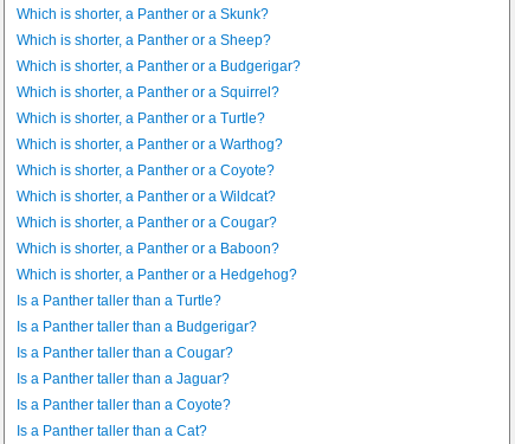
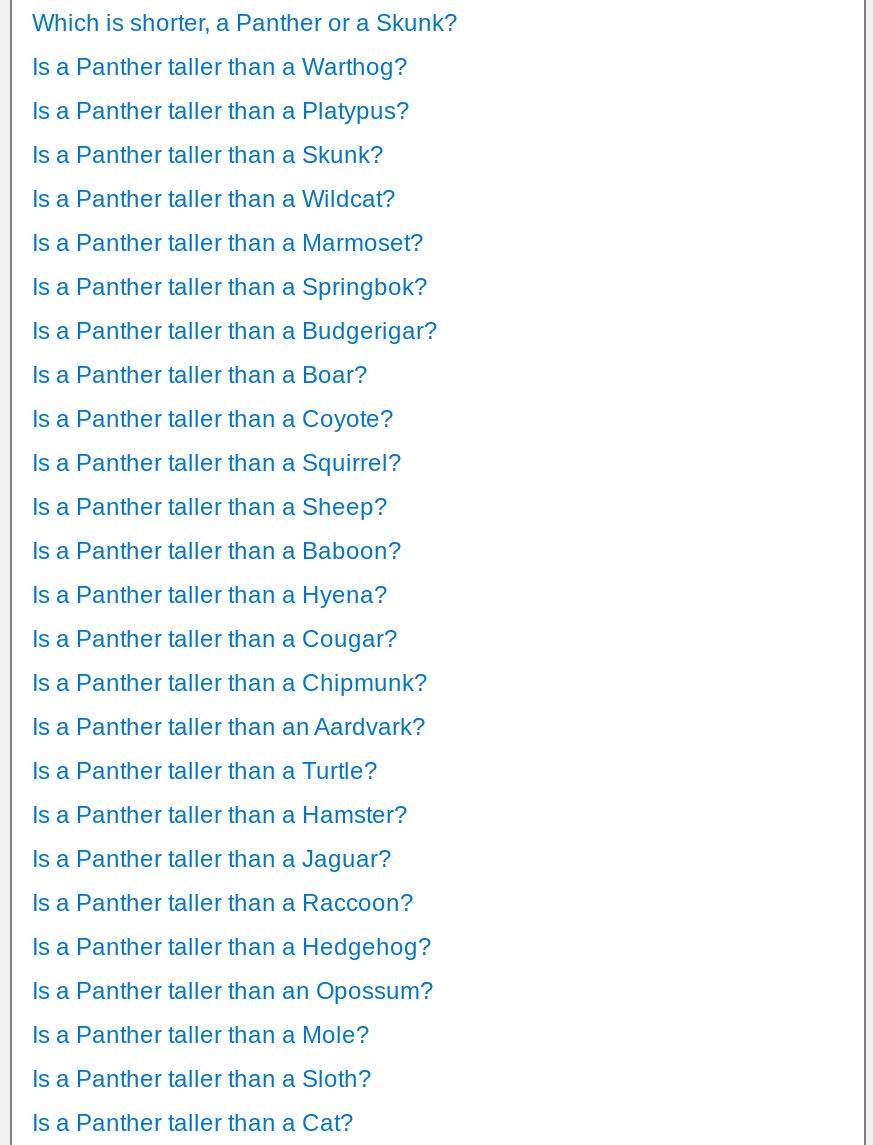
- Which is shorter, a Panther or a Sheep?
- Which is shorter, a Panther or a Budgerigar?
- Which is shorter, a Panther or a Squirrel?
- Which is shorter, a Panther or a Turtle?
- Which is shorter, a Panther or a Warthog?
- Which is shorter, a Panther or a Coyote?
- Which is shorter, a Panther or a Wildcat?
- Which is shorter, a Panther or a Cougar?
- Which is shorter, a Panther or a Baboon?
- Which is shorter, a Panther or a Hedgehog?
+ Is a Panther taller than a Warthog?
+ Is a Panther taller than a Platypus?
+ Is a Panther taller than a Skunk?
+ Is a Panther taller than a Wildcat?
+ Is a Panther taller than a Marmoset?
+ Is a Panther taller than a Springbok?
+ Is a Panther taller than a Boar?
+ Is a Panther taller than a Squirrel?
+ Is a Panther taller than a Sheep?
+ Is a Panther taller than a Baboon?
+ Is a Panther taller than a Hyena?
+ Is a Panther taller than a Chipmunk?
+ Is a Panther taller than an Aardvark?

+ Is a Panther taller than a Hamster?

moved up: Is a Panther taller than a Budgerigar? | Is a Panther taller than a Cougar?

+ Is a Panther taller than a Raccoon?
+ Is a Panther taller than a Hedgehog?
+ Is a Panther taller than an Opossum?
+ Is a Panther taller than a Mole?
+ Is a Panther taller than a Sloth?

moved up: Is a Panther taller than a Coyote?
